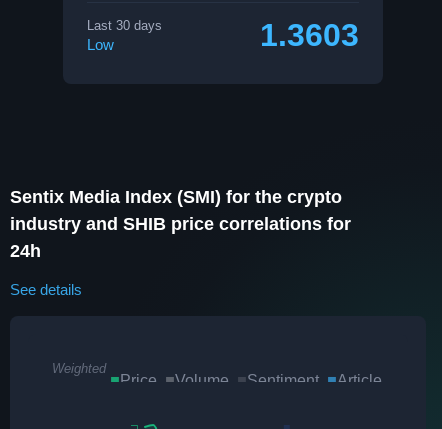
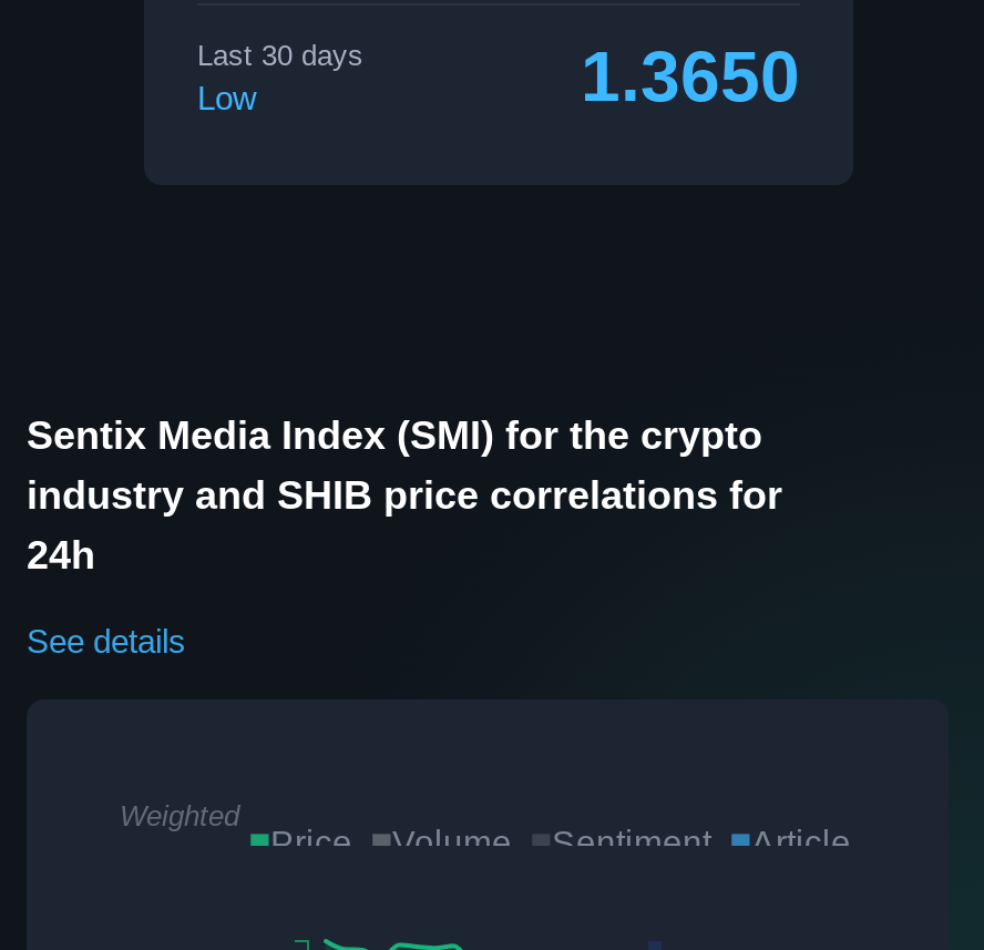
- 1.3603
+ 1.3650
